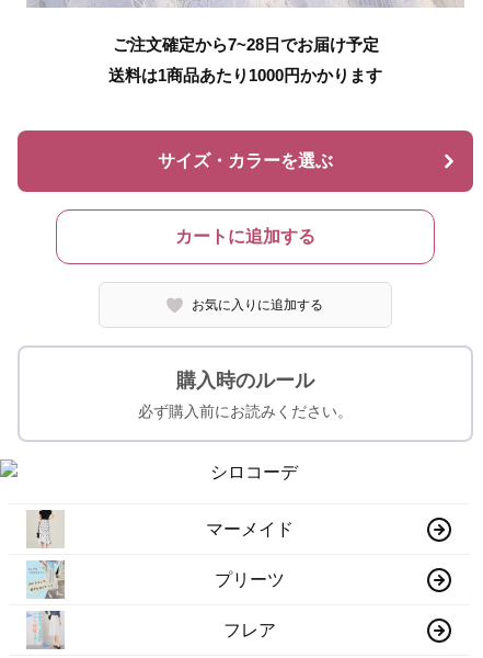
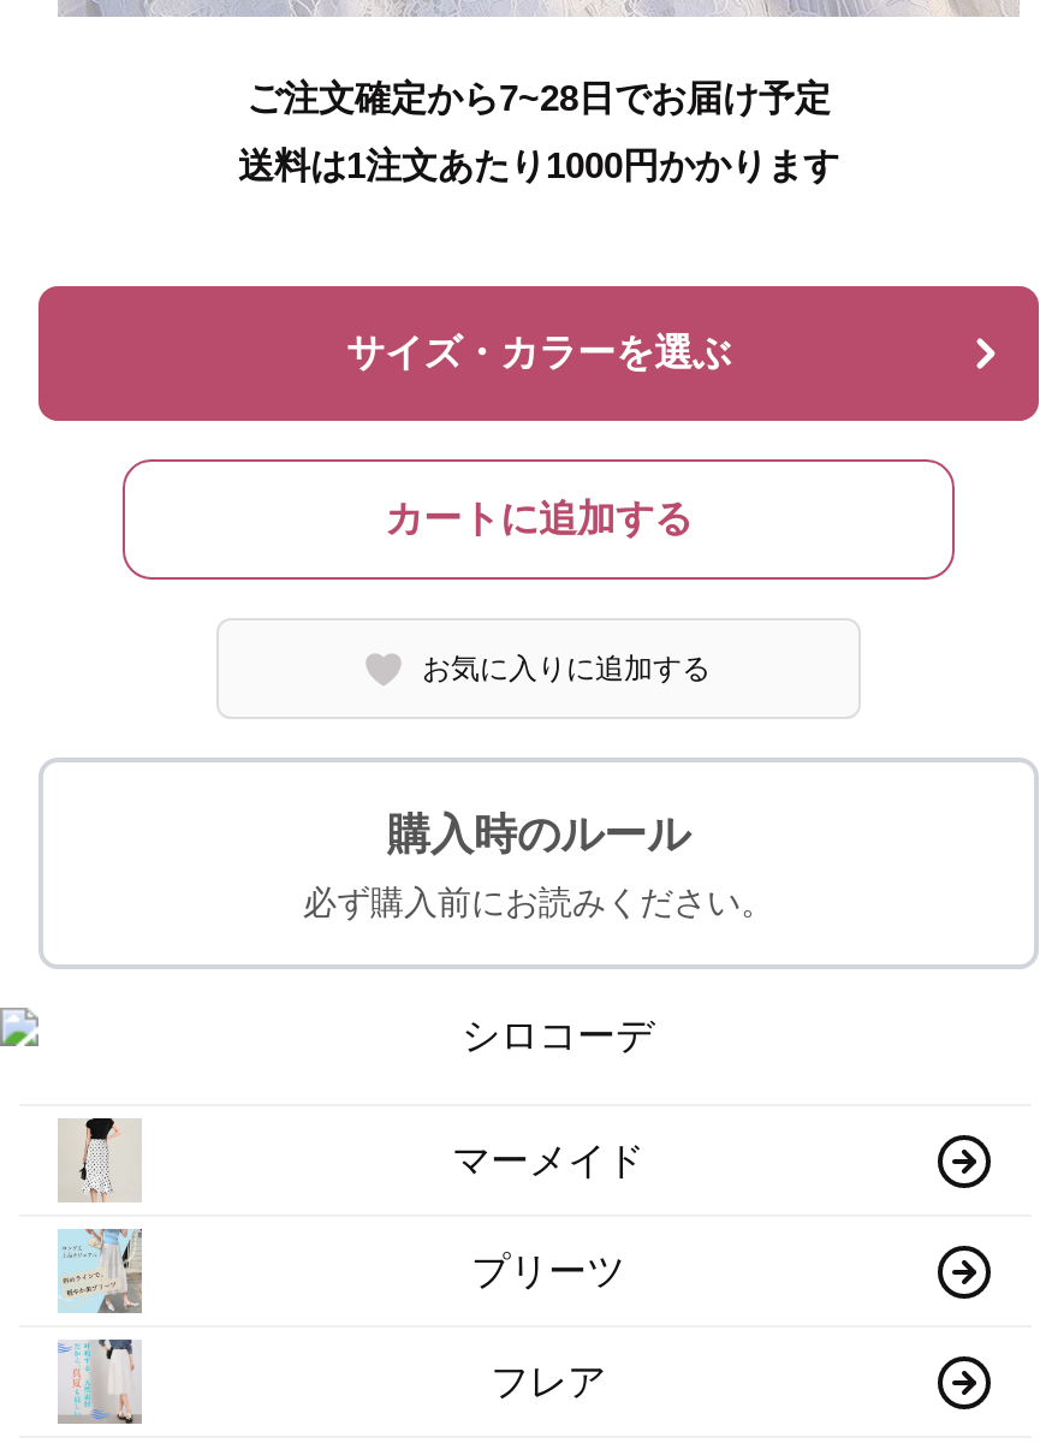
- 送料は1商品あたり1000円かかります
+ 送料は1注文あたり1000円かかります
